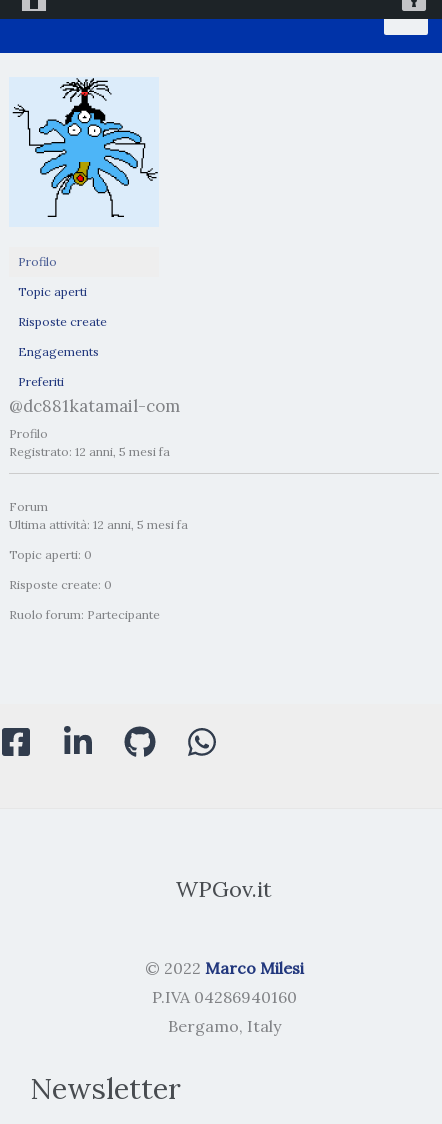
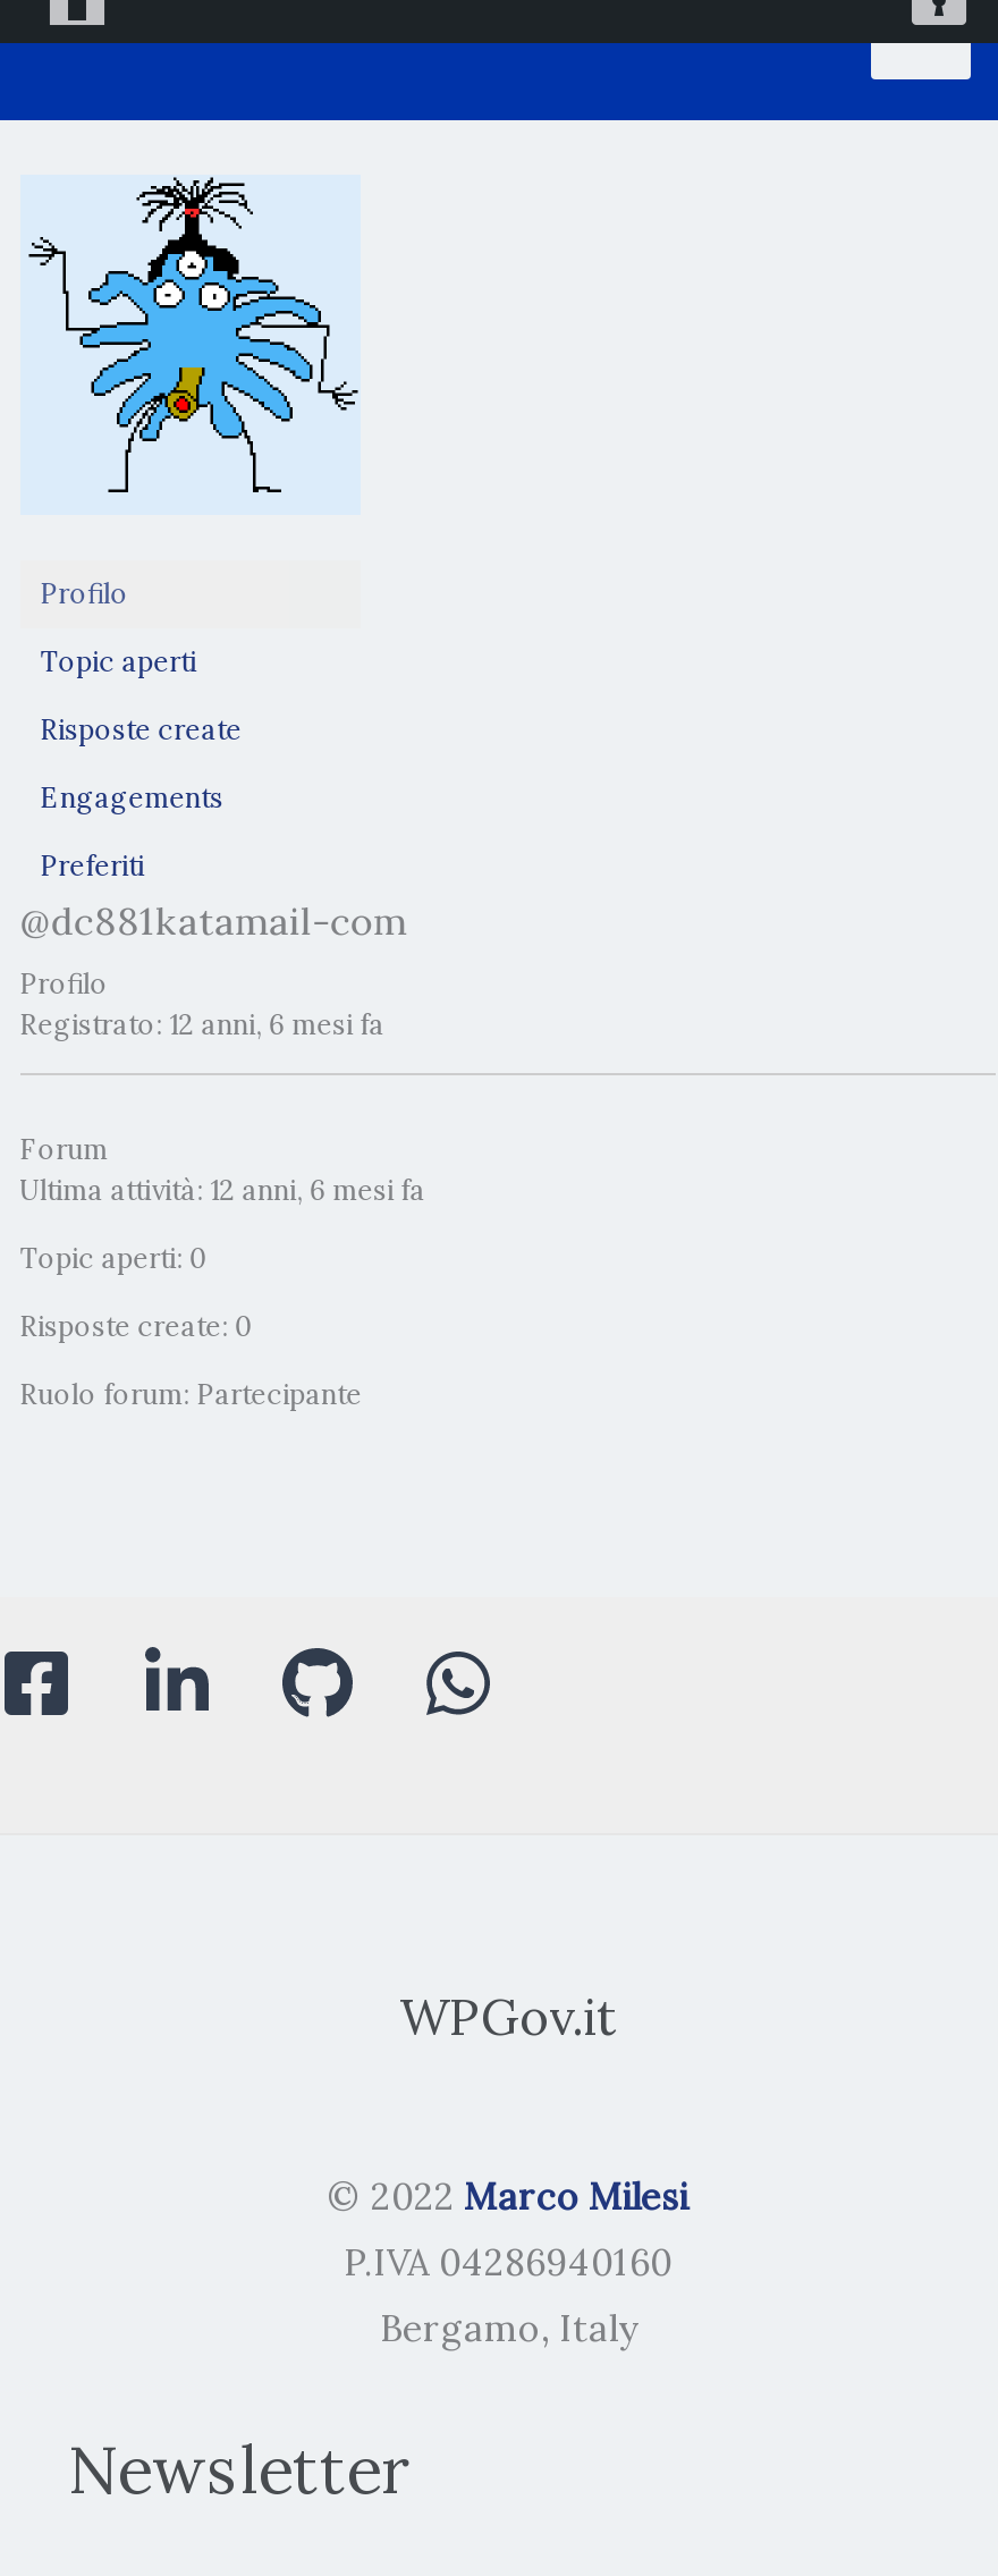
- Registrato: 12 anni, 5 mesi fa
+ Registrato: 12 anni, 6 mesi fa

- Ultima attività: 12 anni, 5 mesi fa
+ Ultima attività: 12 anni, 6 mesi fa
